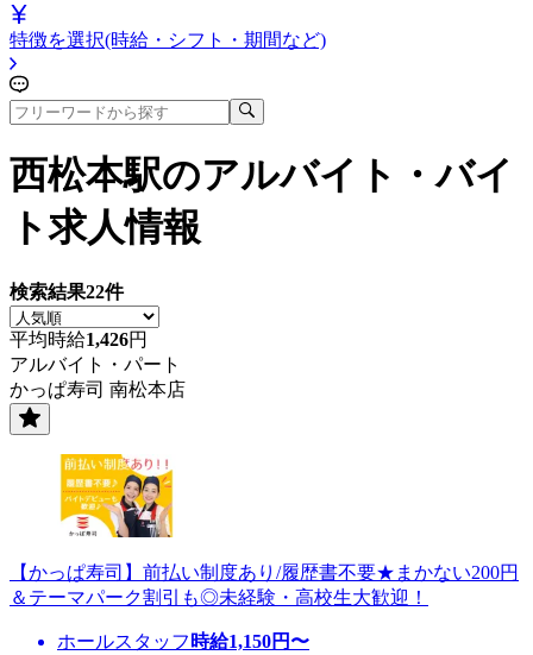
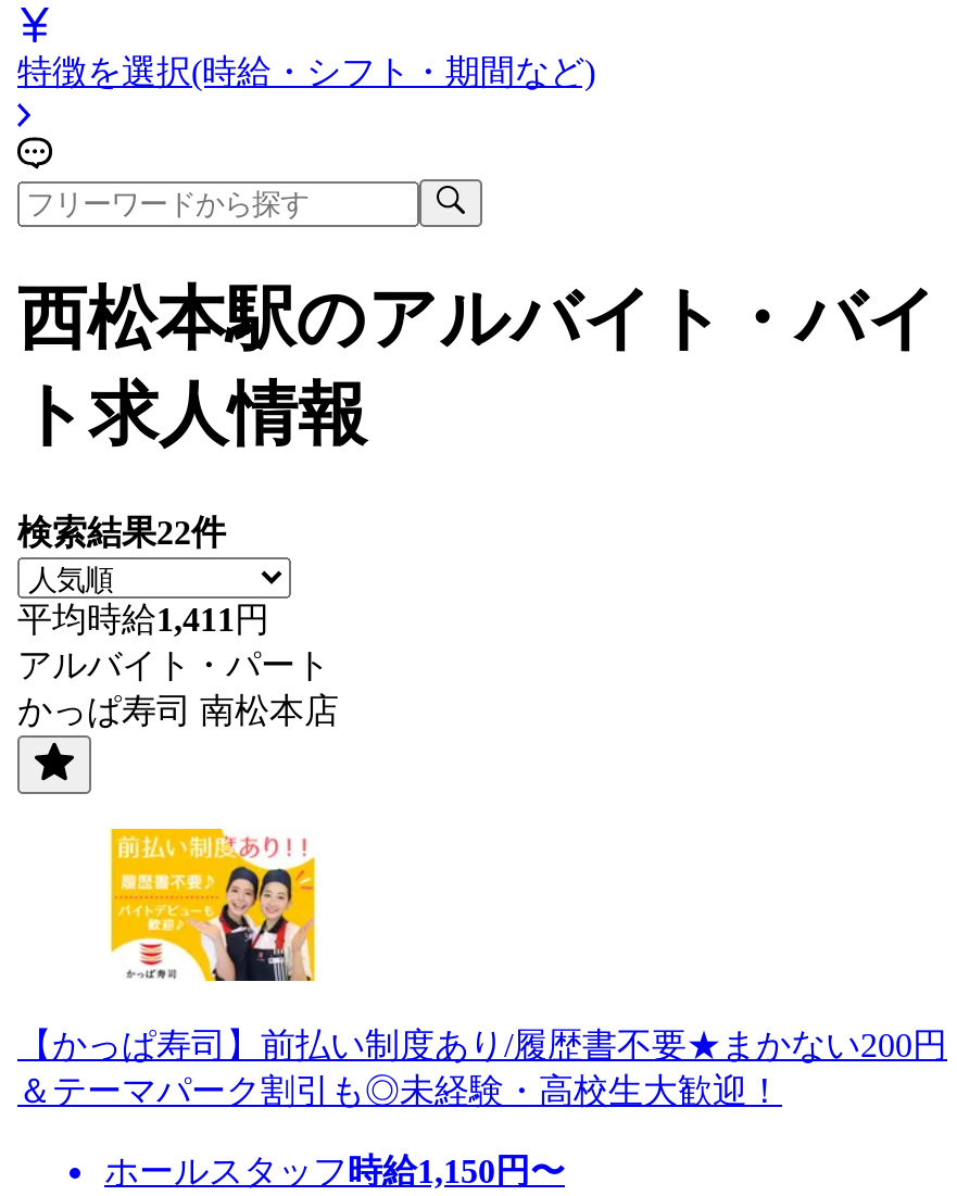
- 平均時給1,426円
+ 平均時給1,411円
